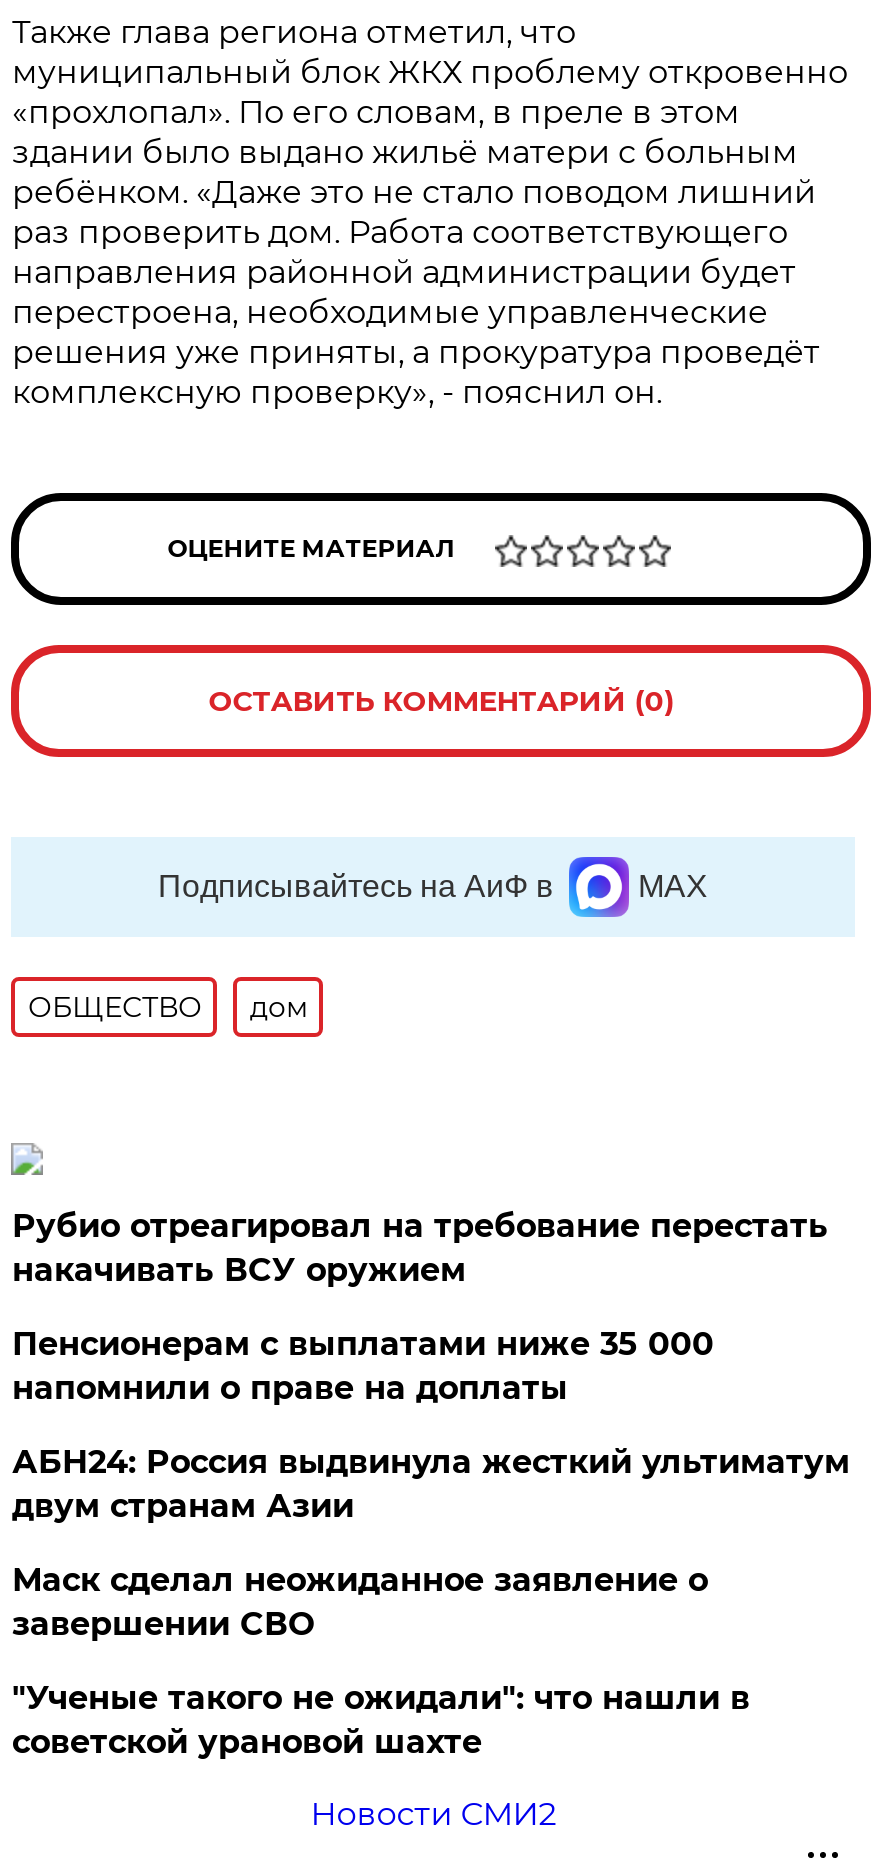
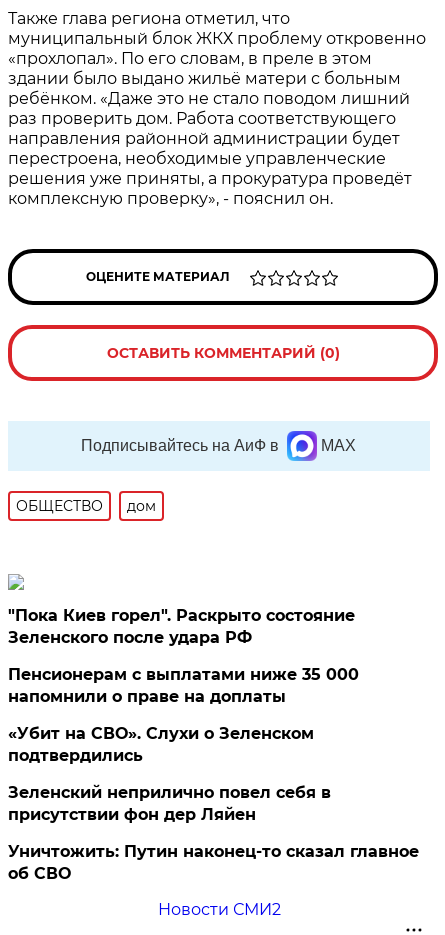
- Рубио отреагировал на требование перестать
- накачивать ВСУ оружием
+ "Пока Киев горел". Раскрыто состояние
+ Зеленского после удара РФ

- АБН24: Россия выдвинула жесткий ультиматум
- двум странам Азии
+ «Убит на СВО». Слухи о Зеленском
+ подтвердились

- Маск сделал неожиданное заявление о
- завершении СВО
+ Зеленский неприлично повел cебя в
+ присутствии фон дер Ляйен

- "Ученые такого не ожидали": что нашли в
- советской урановой шахте
+ Уничтожить: Путин наконец-то сказал главное
+ об СВО
